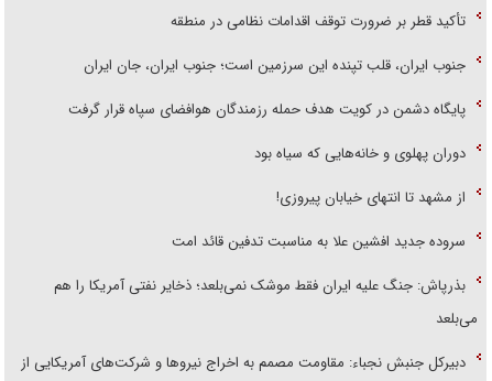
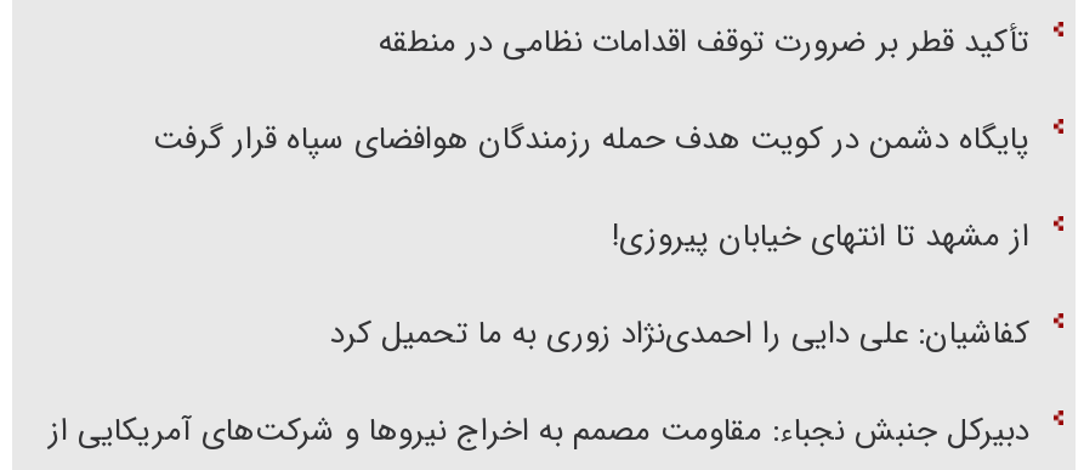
- جنوب ایران، قلب تپنده این سرزمین است؛ جنوب ایران، جان ایران

- دوران پهلوی و خانه‌هایی که سیاه بود

- سروده جدید افشین علا به مناسبت تدفین قائد امت
- بذرپاش: جنگ علیه ایران فقط موشک نمی‌بلعد؛ ذخایر نفتی آمریکا را هم
- می‌بلعد
+ کفاشیان: علی دایی را احمدی‌نژاد زوری به ما تحمیل کرد
